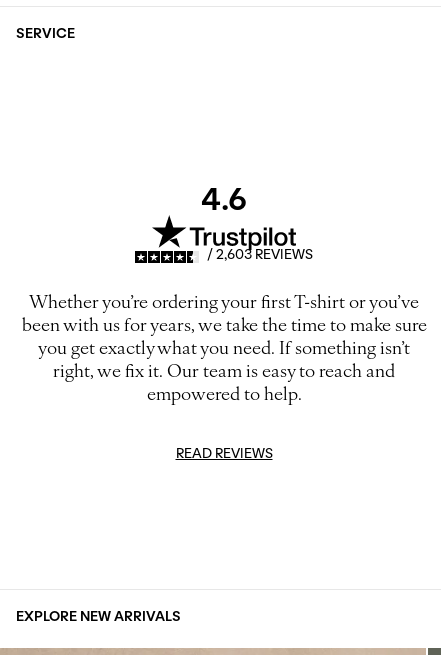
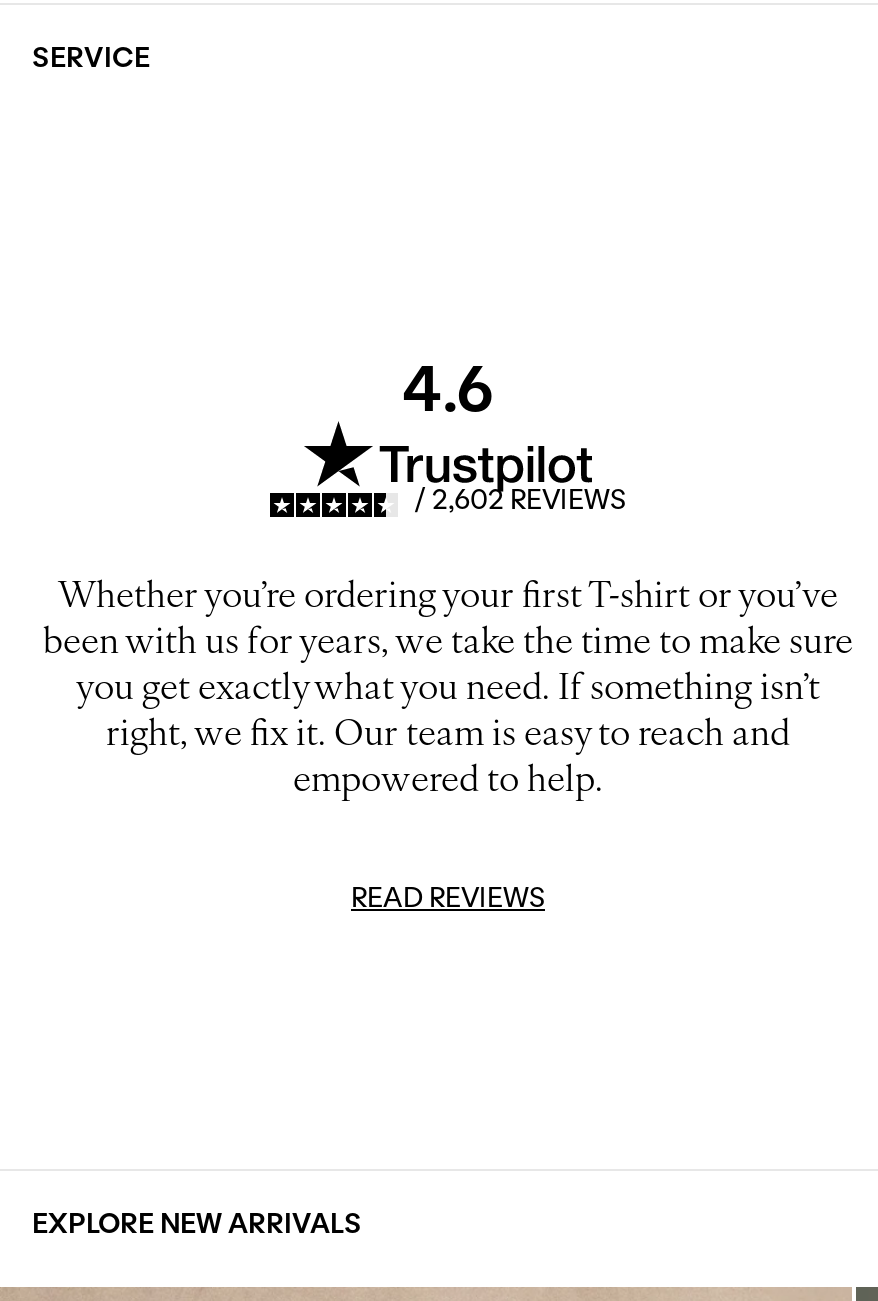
- / 2,603 REVIEWS
+ / 2,602 REVIEWS
